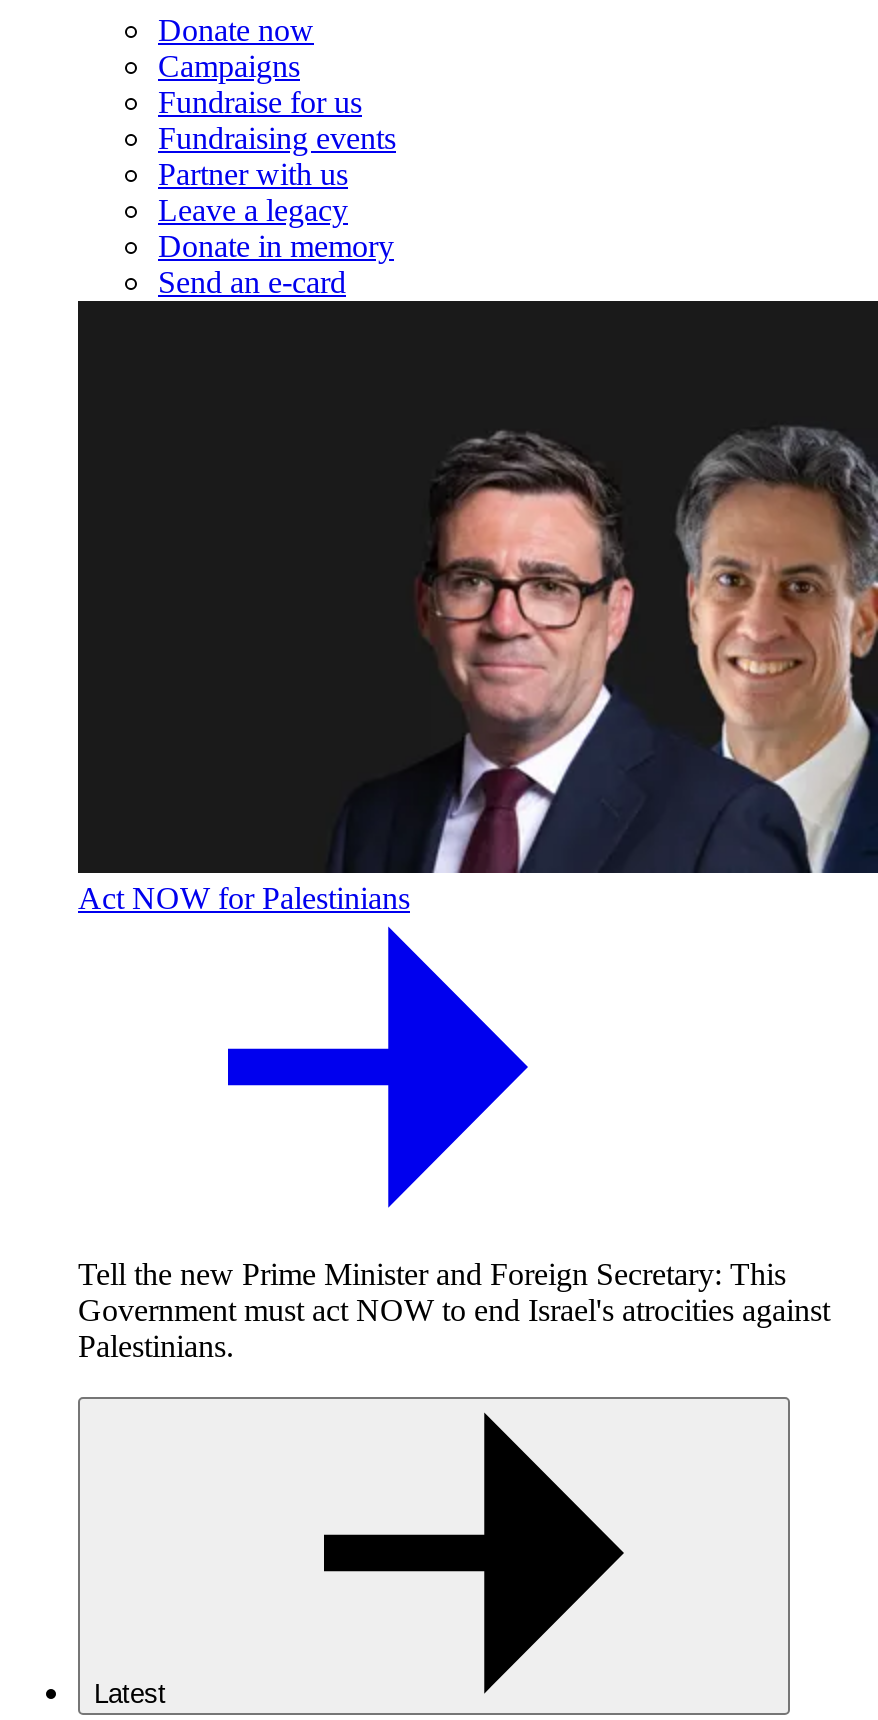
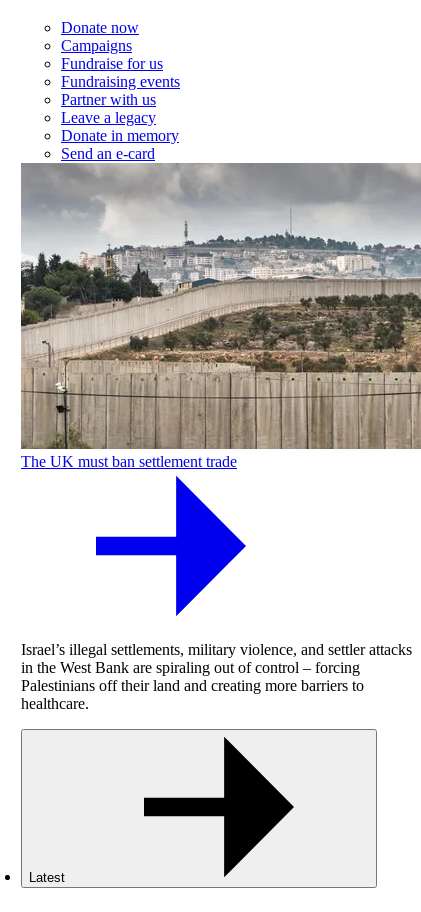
- [image]
- Act NOW for Palestinians
+ [image]
+ The UK must ban settlement trade

- Tell the new Prime Minister and Foreign Secretary: This
- Government must act NOW to end Israel's atrocities against
- Palestinians.
+ Israel’s illegal settlements, military violence, and settler attacks
+ in the West Bank are spiraling out of control – forcing
+ Palestinians off their land and creating more barriers to
+ healthcare.
